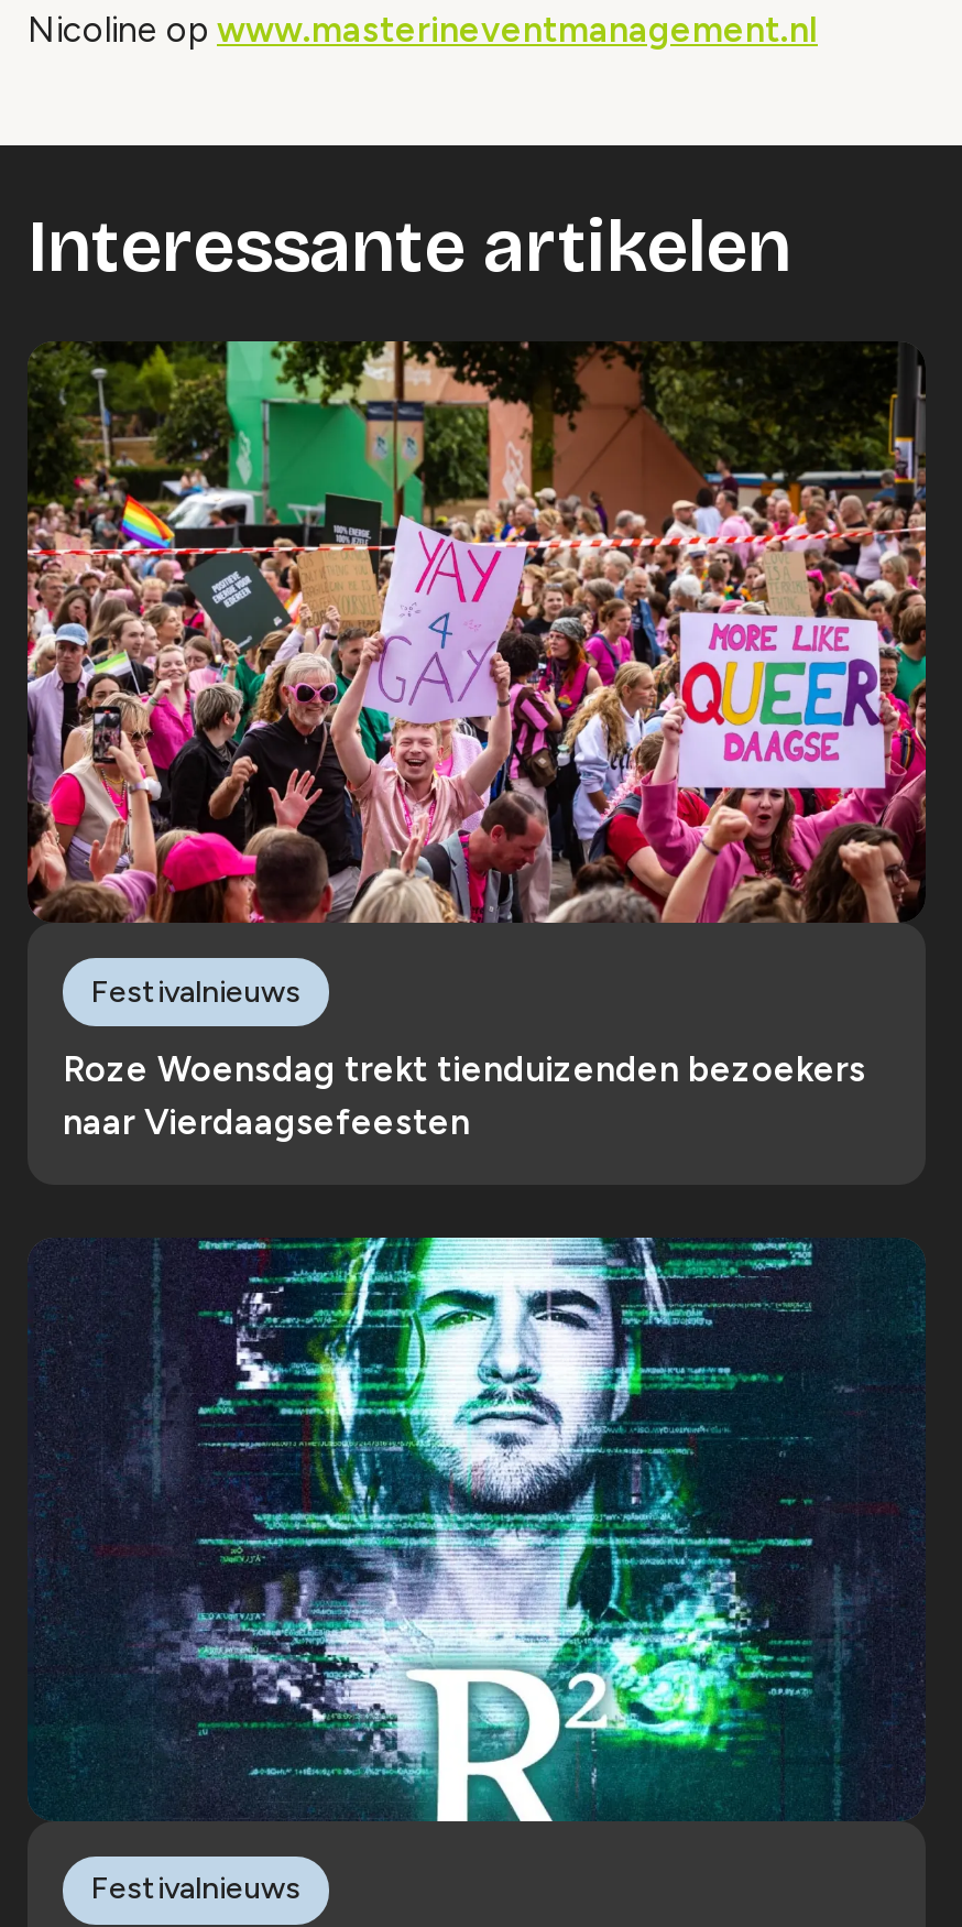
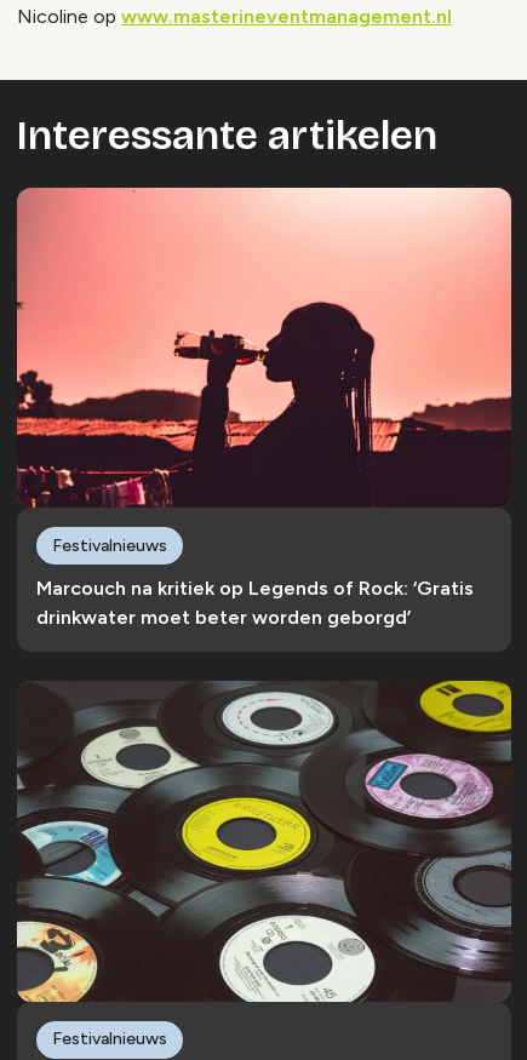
- [image]
+ [image]

- Roze Woensdag trekt tienduizenden bezoekers
- naar Vierdaagsefeesten
+ Marcouch na kritiek op Legends of Rock: ‘Gratis
+ drinkwater moet beter worden geborgd’

- [image]
+ [image]
